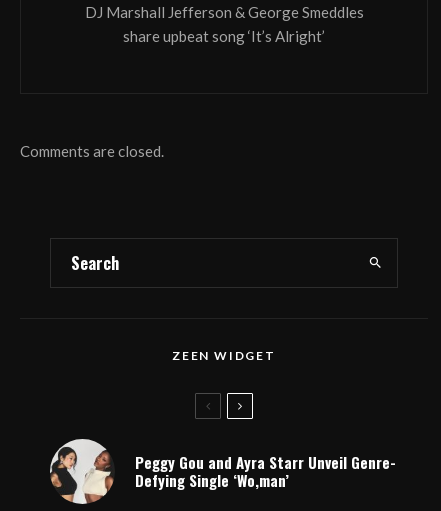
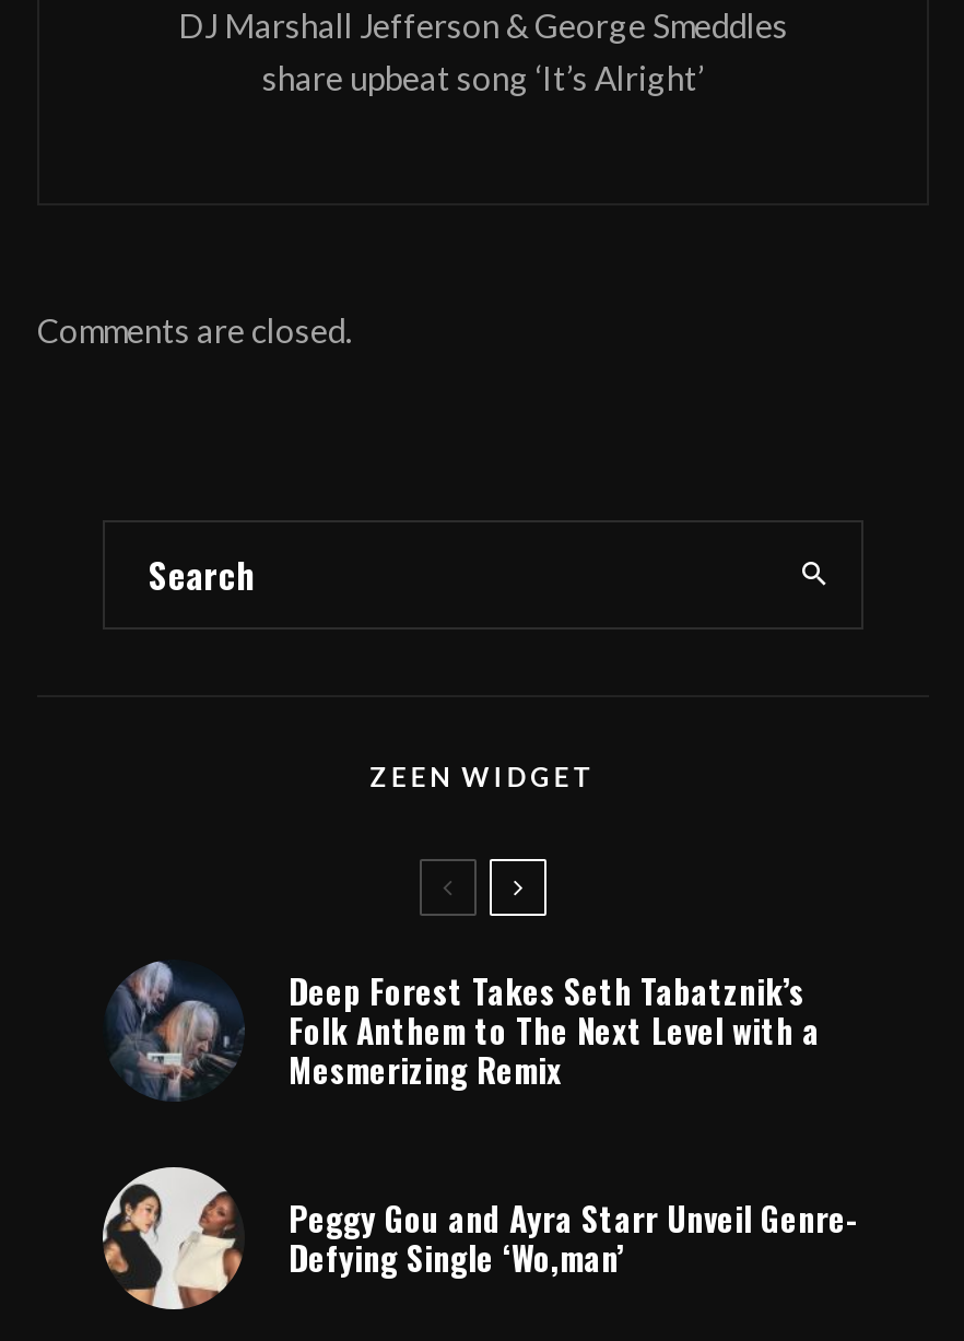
+ [image]
+ Deep Forest Takes Seth Tabatznik’s
+ Folk Anthem to The Next Level with a
+ Mesmerizing Remix
